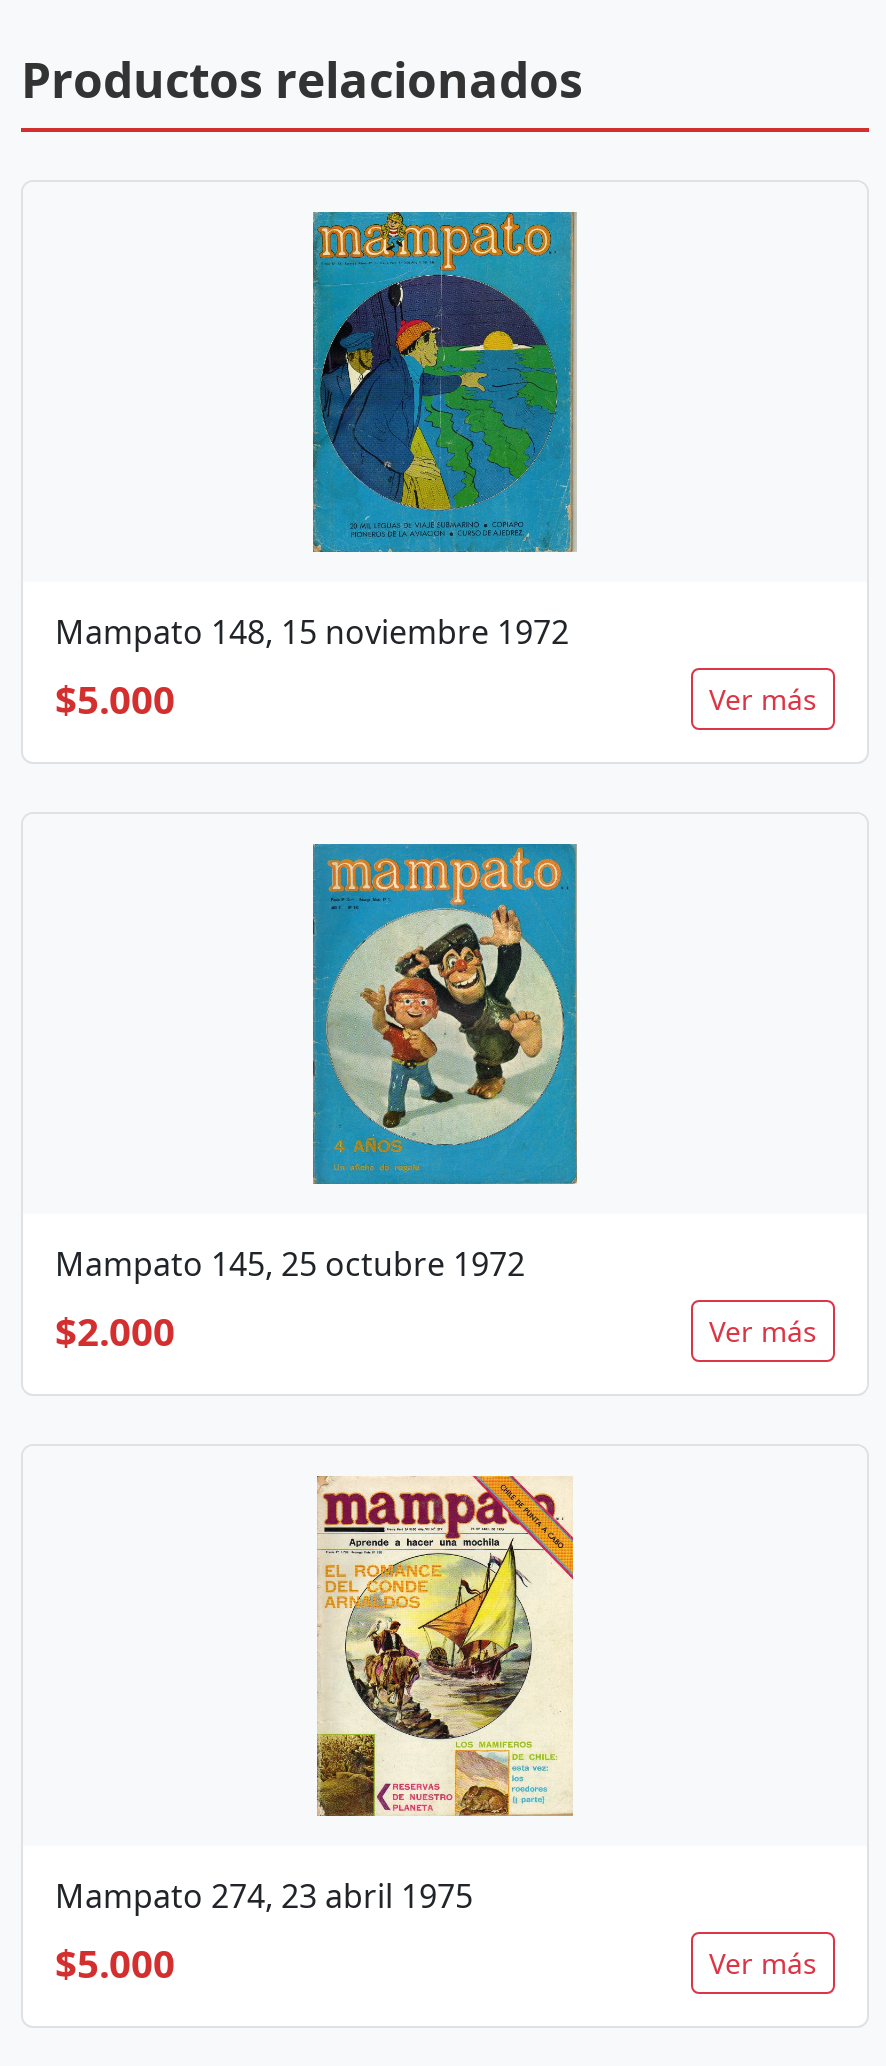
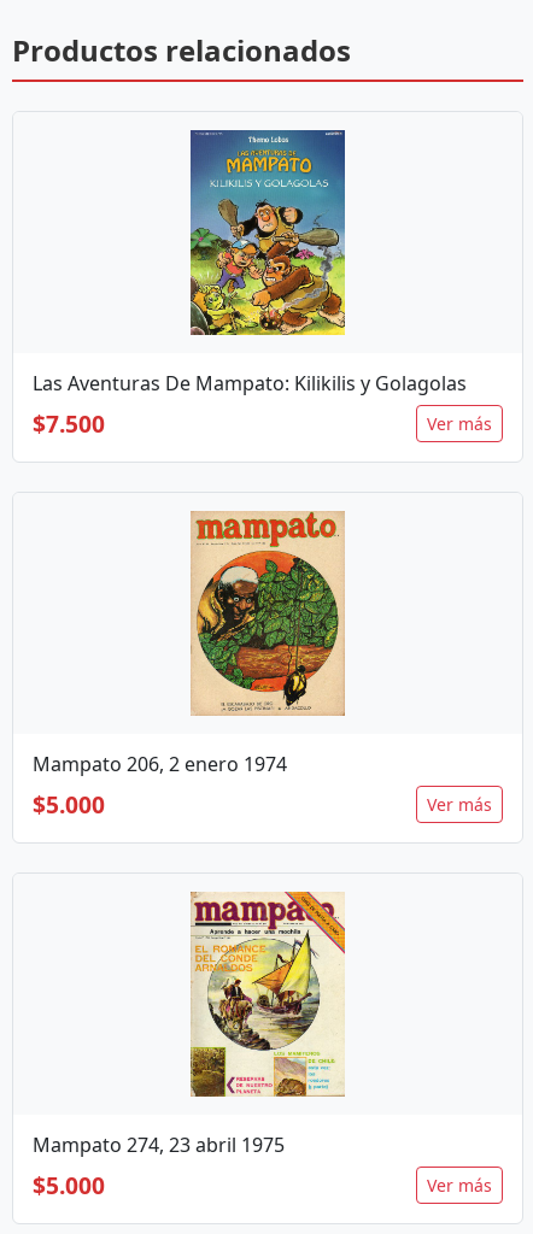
- [image]
- Mampato 148, 15 noviembre 1972
- $5.000
+ [image]
+ Las Aventuras De Mampato: Kilikilis y Golagolas
+ $7.500

- [image]
- Mampato 145, 25 octubre 1972
+ [image]
+ Mampato 206, 2 enero 1974

- $2.000
+ $5.000
